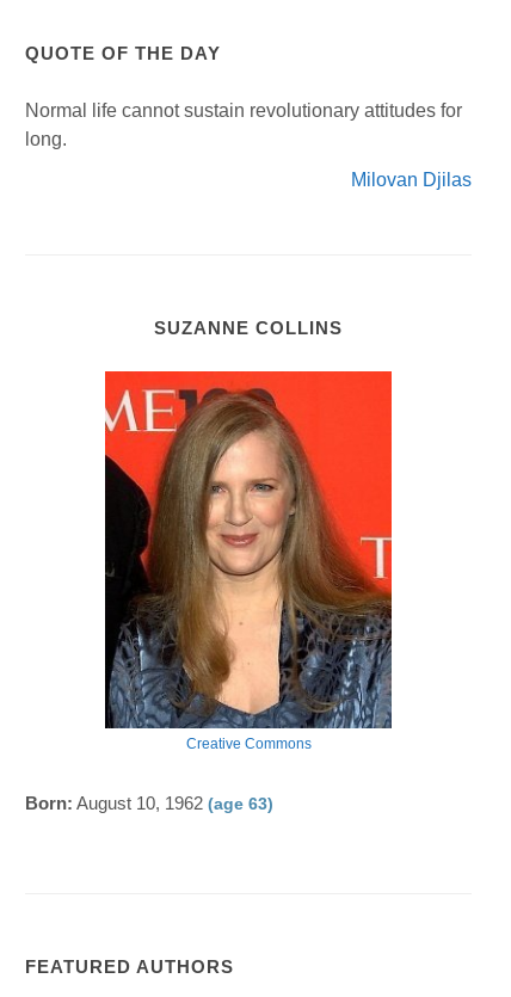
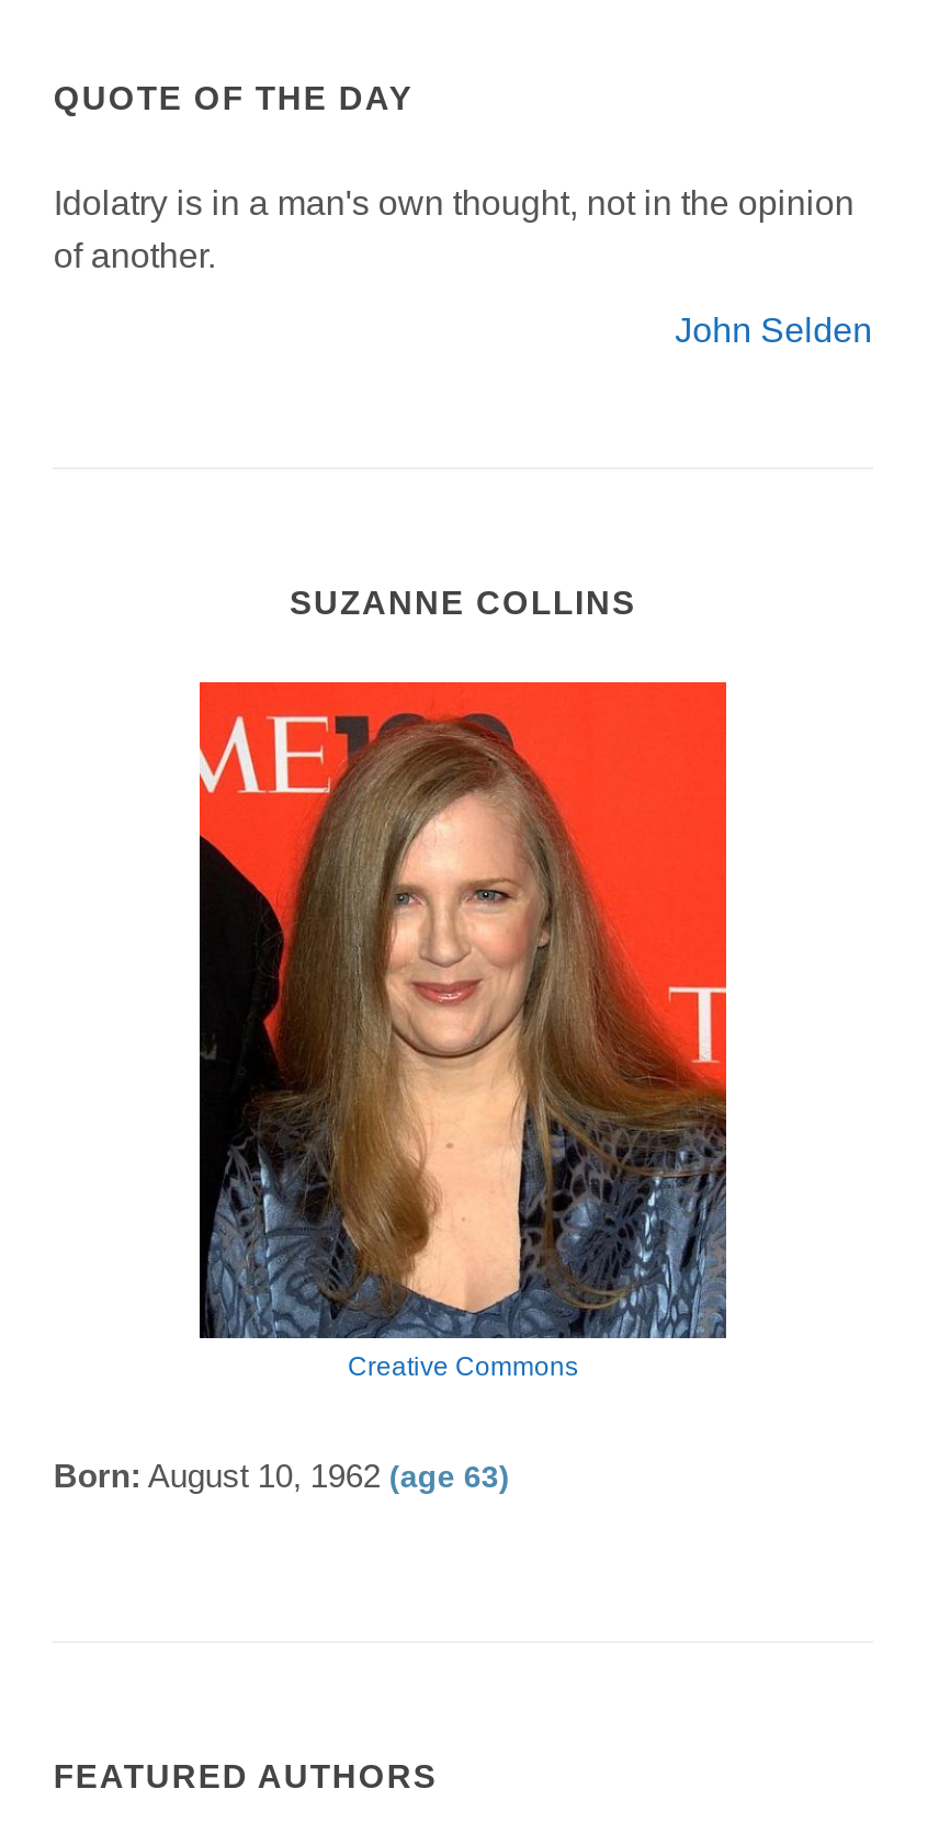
- Normal life cannot sustain revolutionary attitudes for
- long.
+ Idolatry is in a man's own thought, not in the opinion
+ of another.

- Milovan Djilas
+ John Selden
